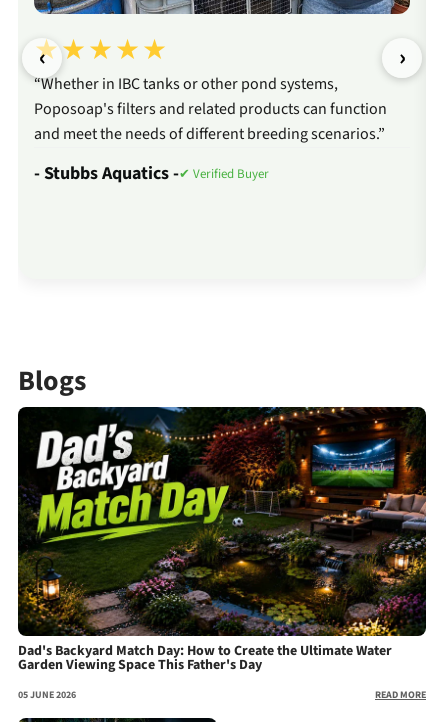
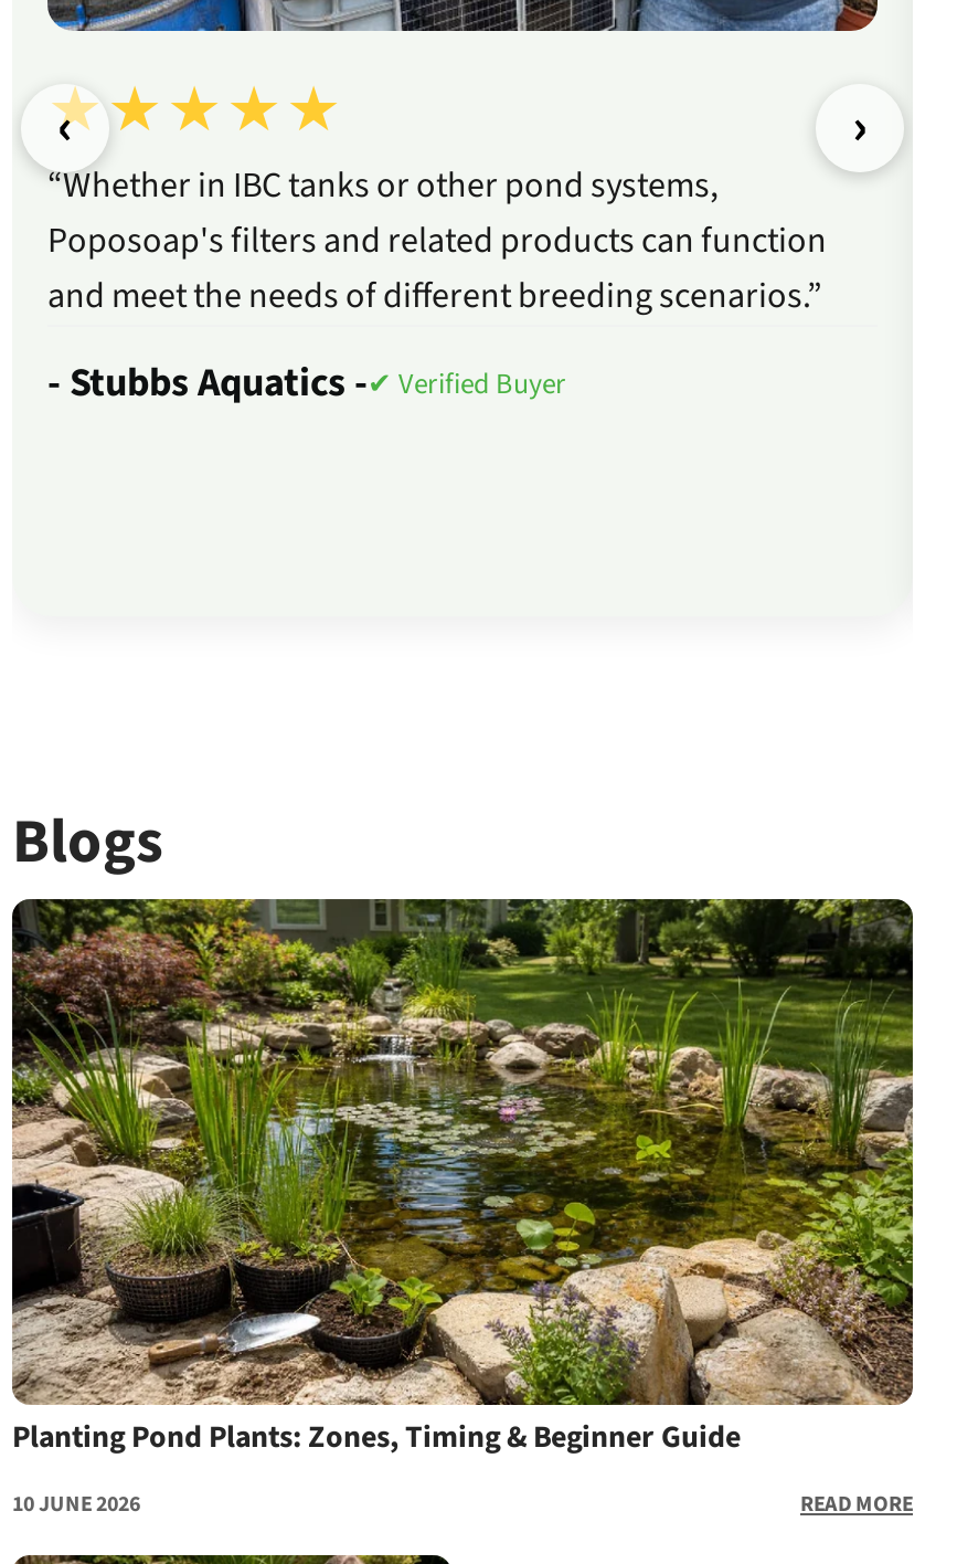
- [image]
- Dad's Backyard Match Day: How to Create the Ultimate Water
- Garden Viewing Space This Father's Day
+ [image]
+ Planting Pond Plants: Zones, Timing & Beginner Guide

- 05 JUNE 2026
+ 10 JUNE 2026
